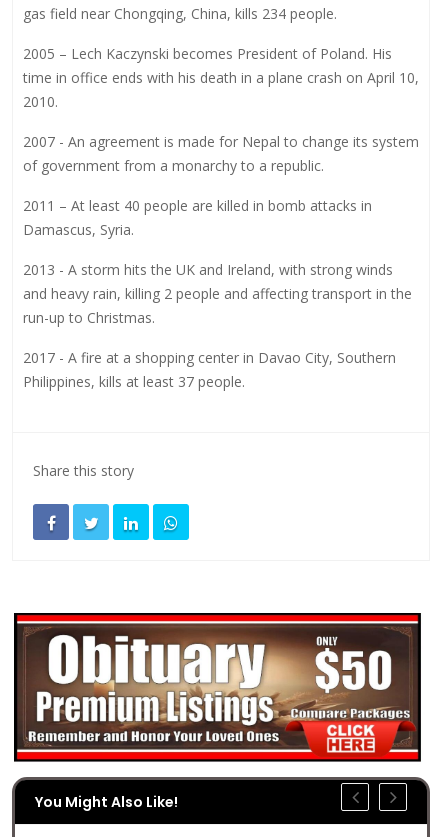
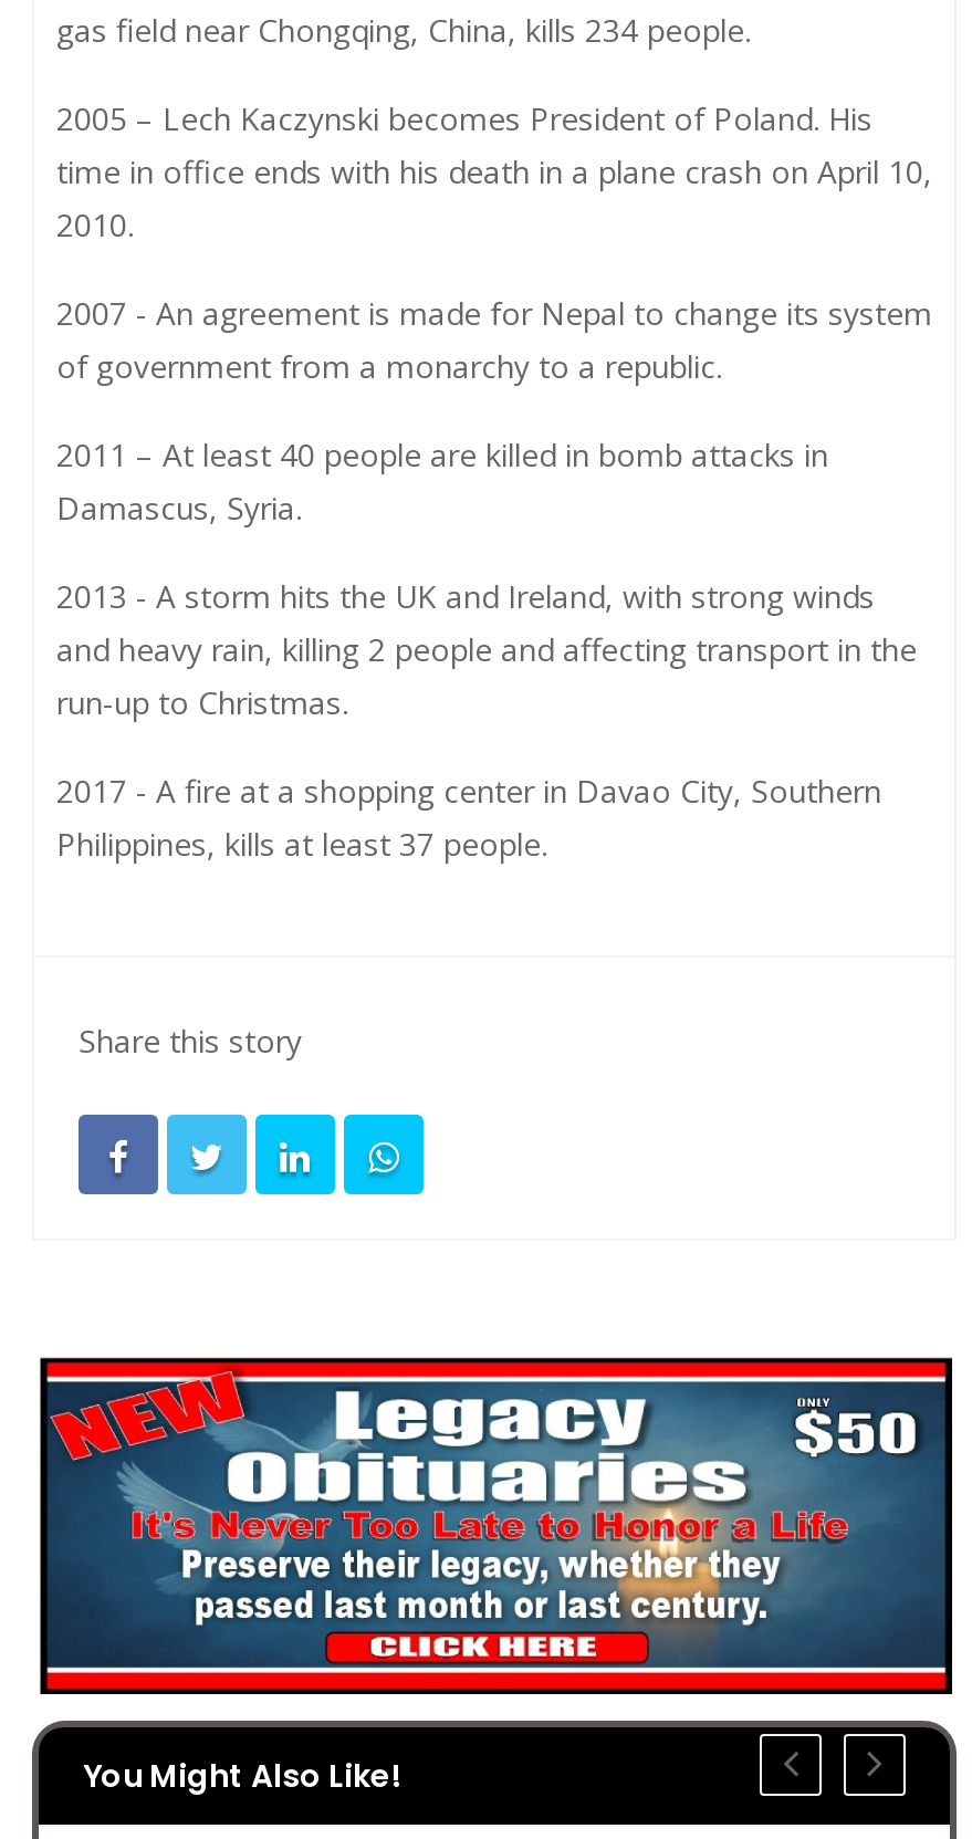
- [image]
+ [image]
